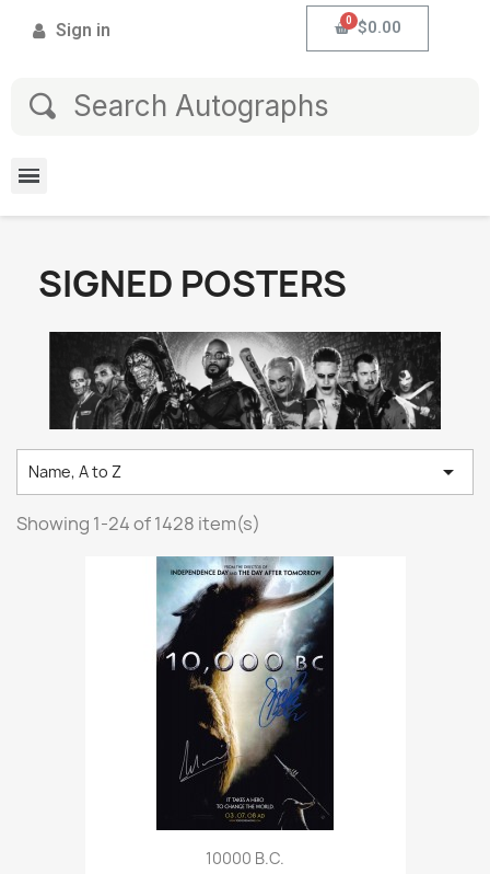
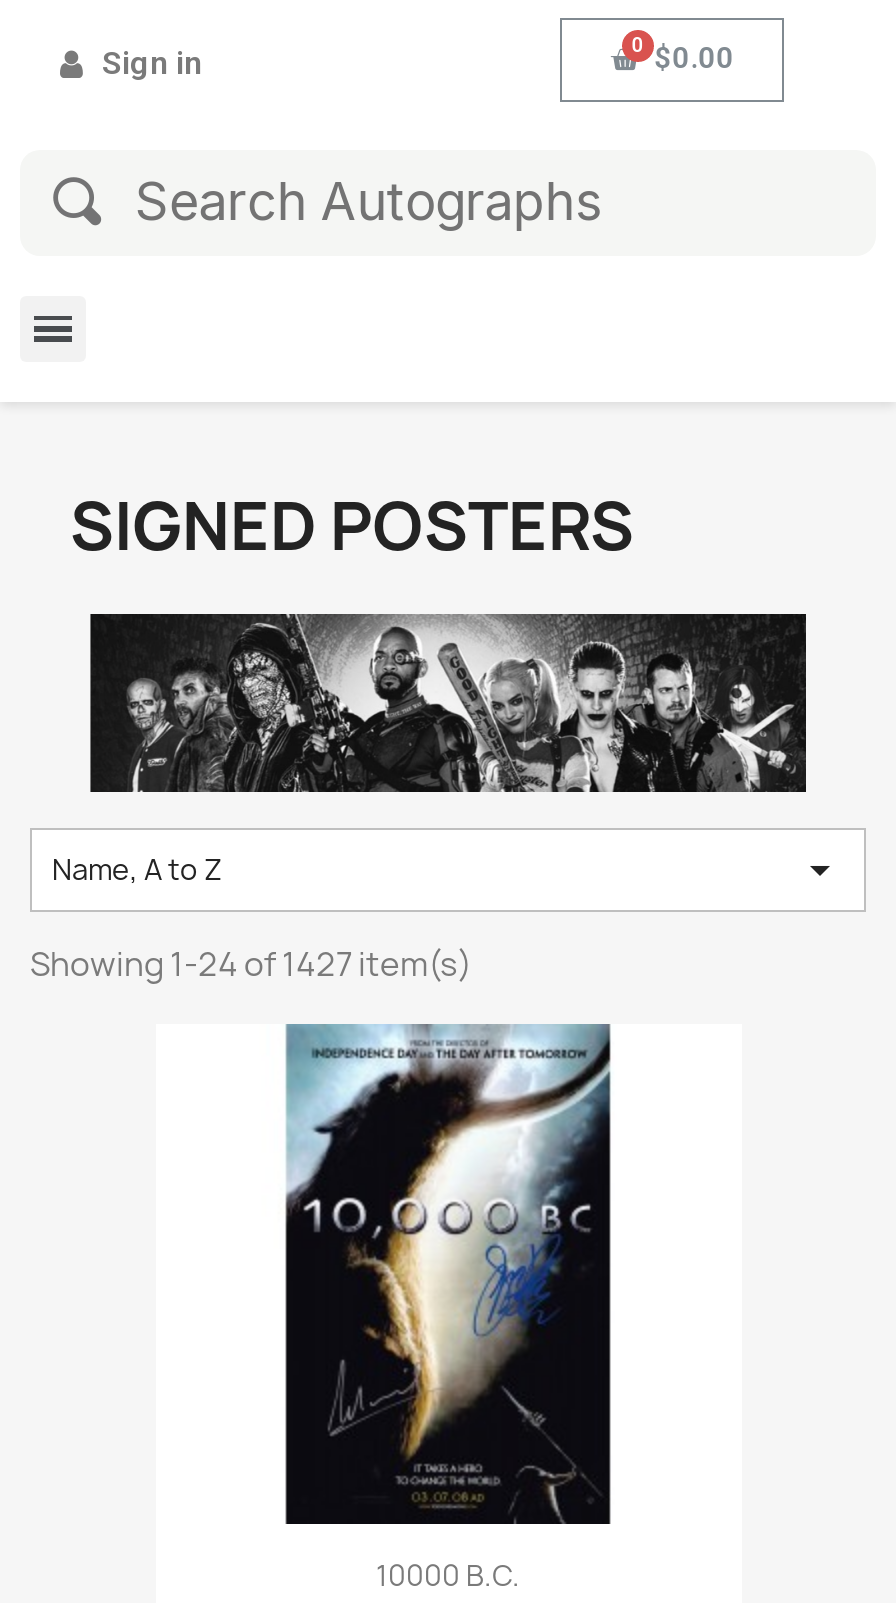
- Showing 1-24 of 1428 item(s)
+ Showing 1-24 of 1427 item(s)
